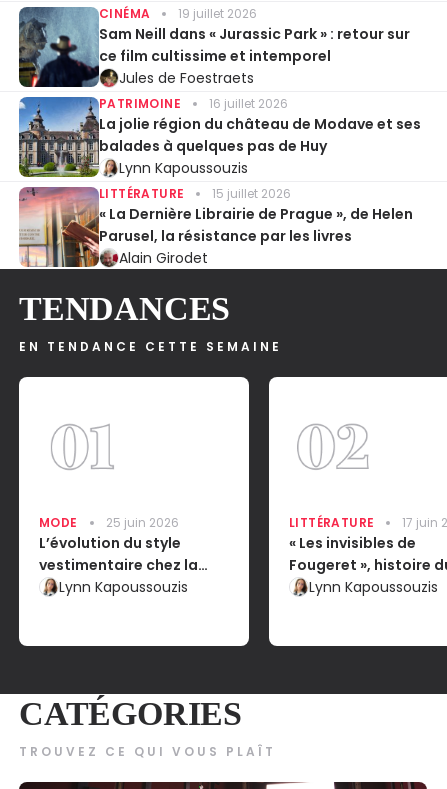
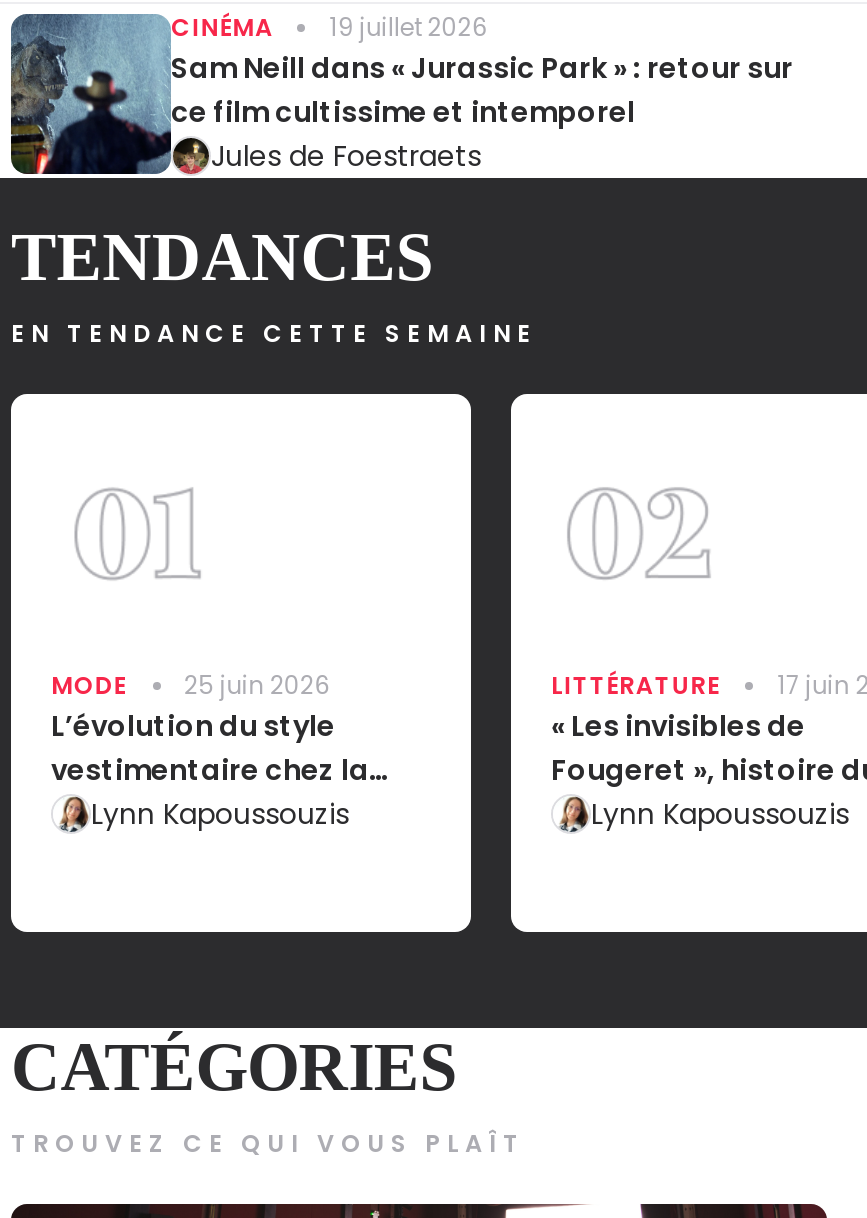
- [image]
- PATRIMOINE
- 16 juillet 2026
- La jolie région du château de Modave et ses
- balades à quelques pas de Huy
- Lynn Kapoussouzis
- LITTÉRATURE
- 15 juillet 2026
- « La Dernière Librairie de Prague », de Helen
- Parusel, la résistance par les livres
- Alain Girodet

- [image]
